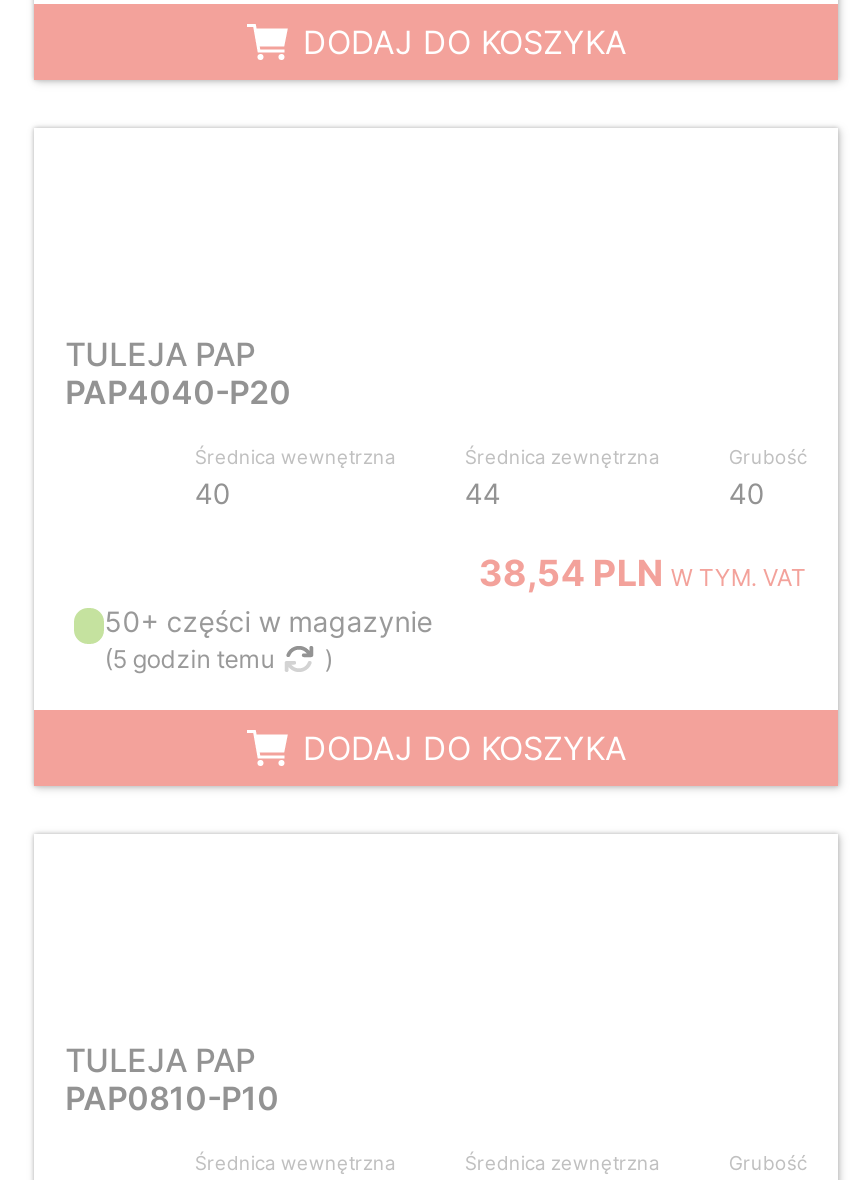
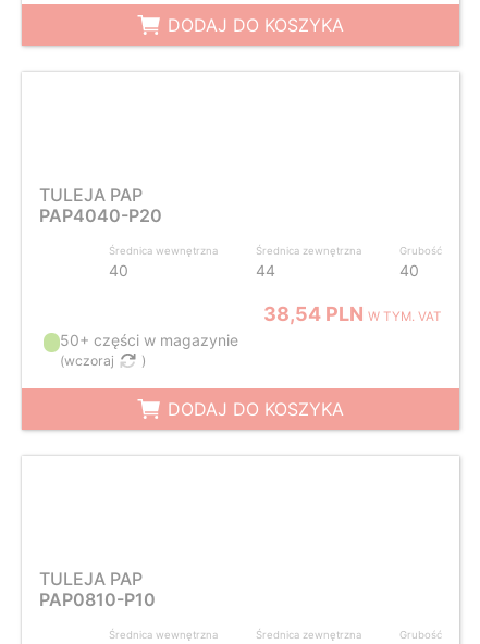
- (5 godzin temu
+ (wczoraj
